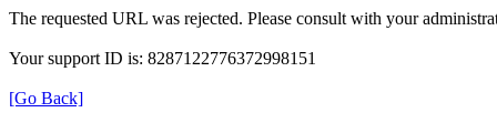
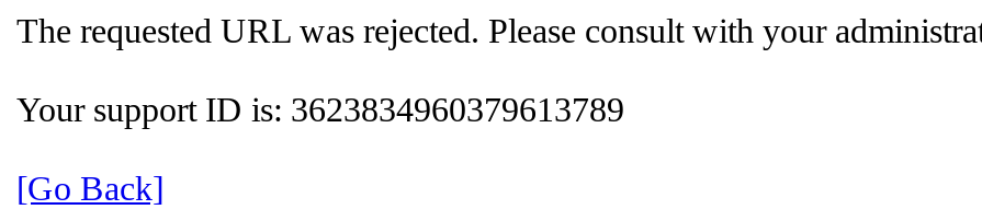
- Your support ID is: 8287122776372998151
+ Your support ID is: 3623834960379613789
